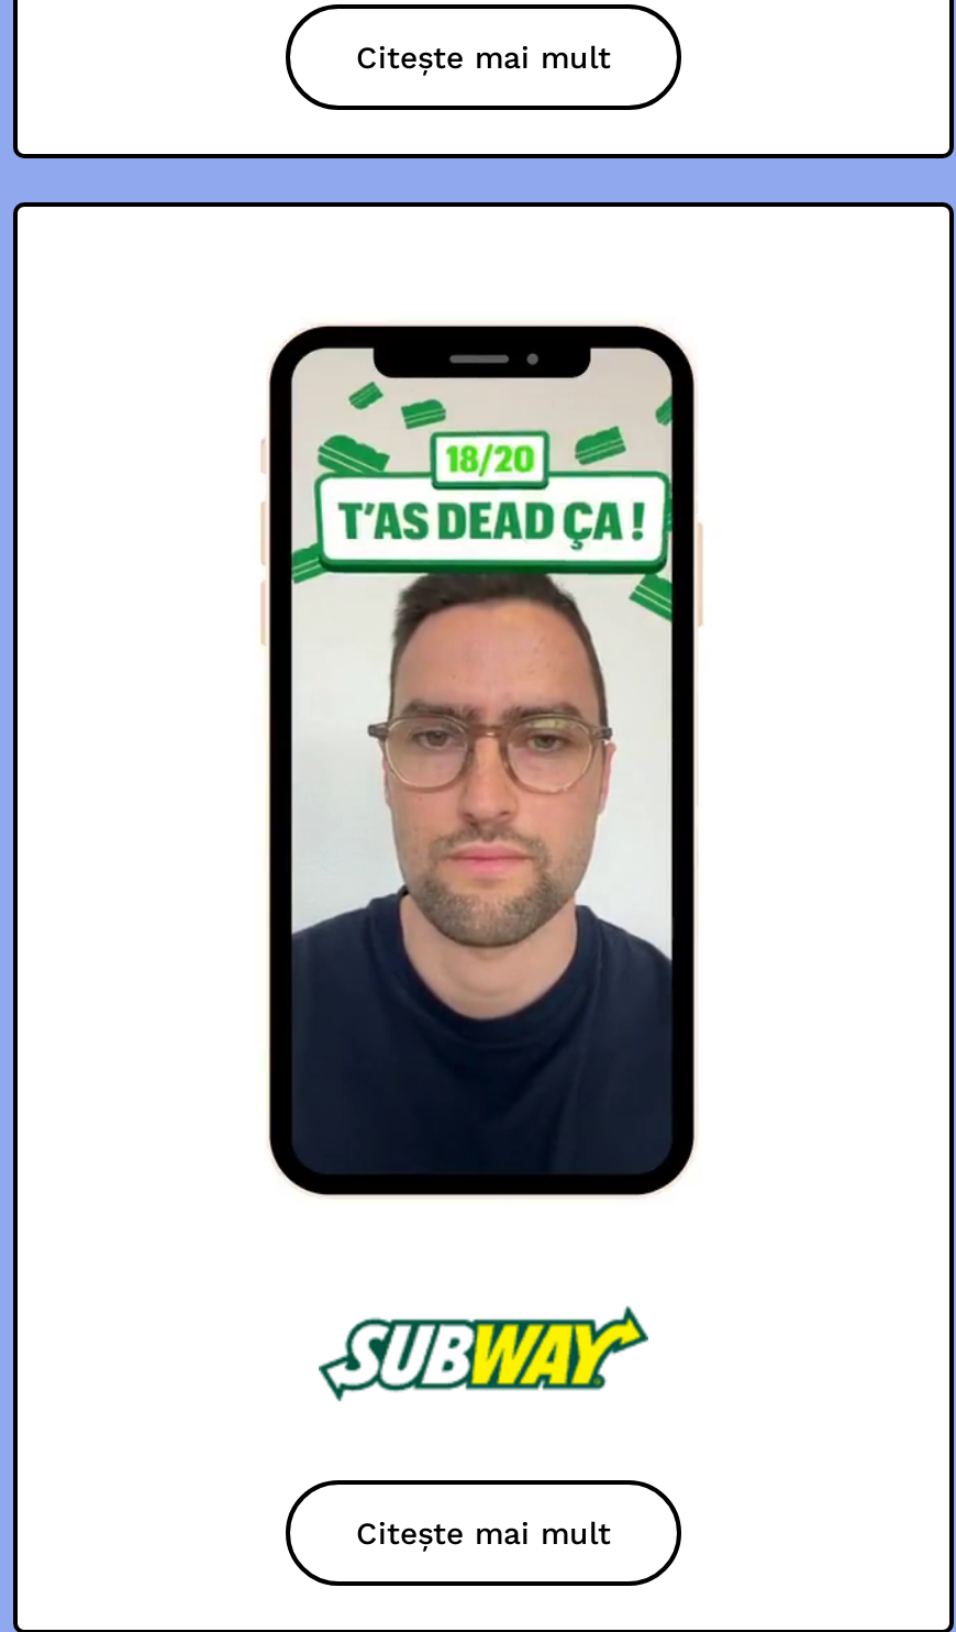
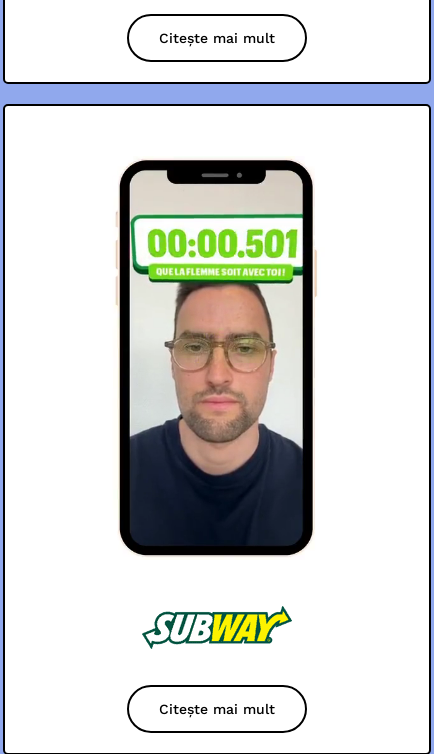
- [image]
+ [image]
